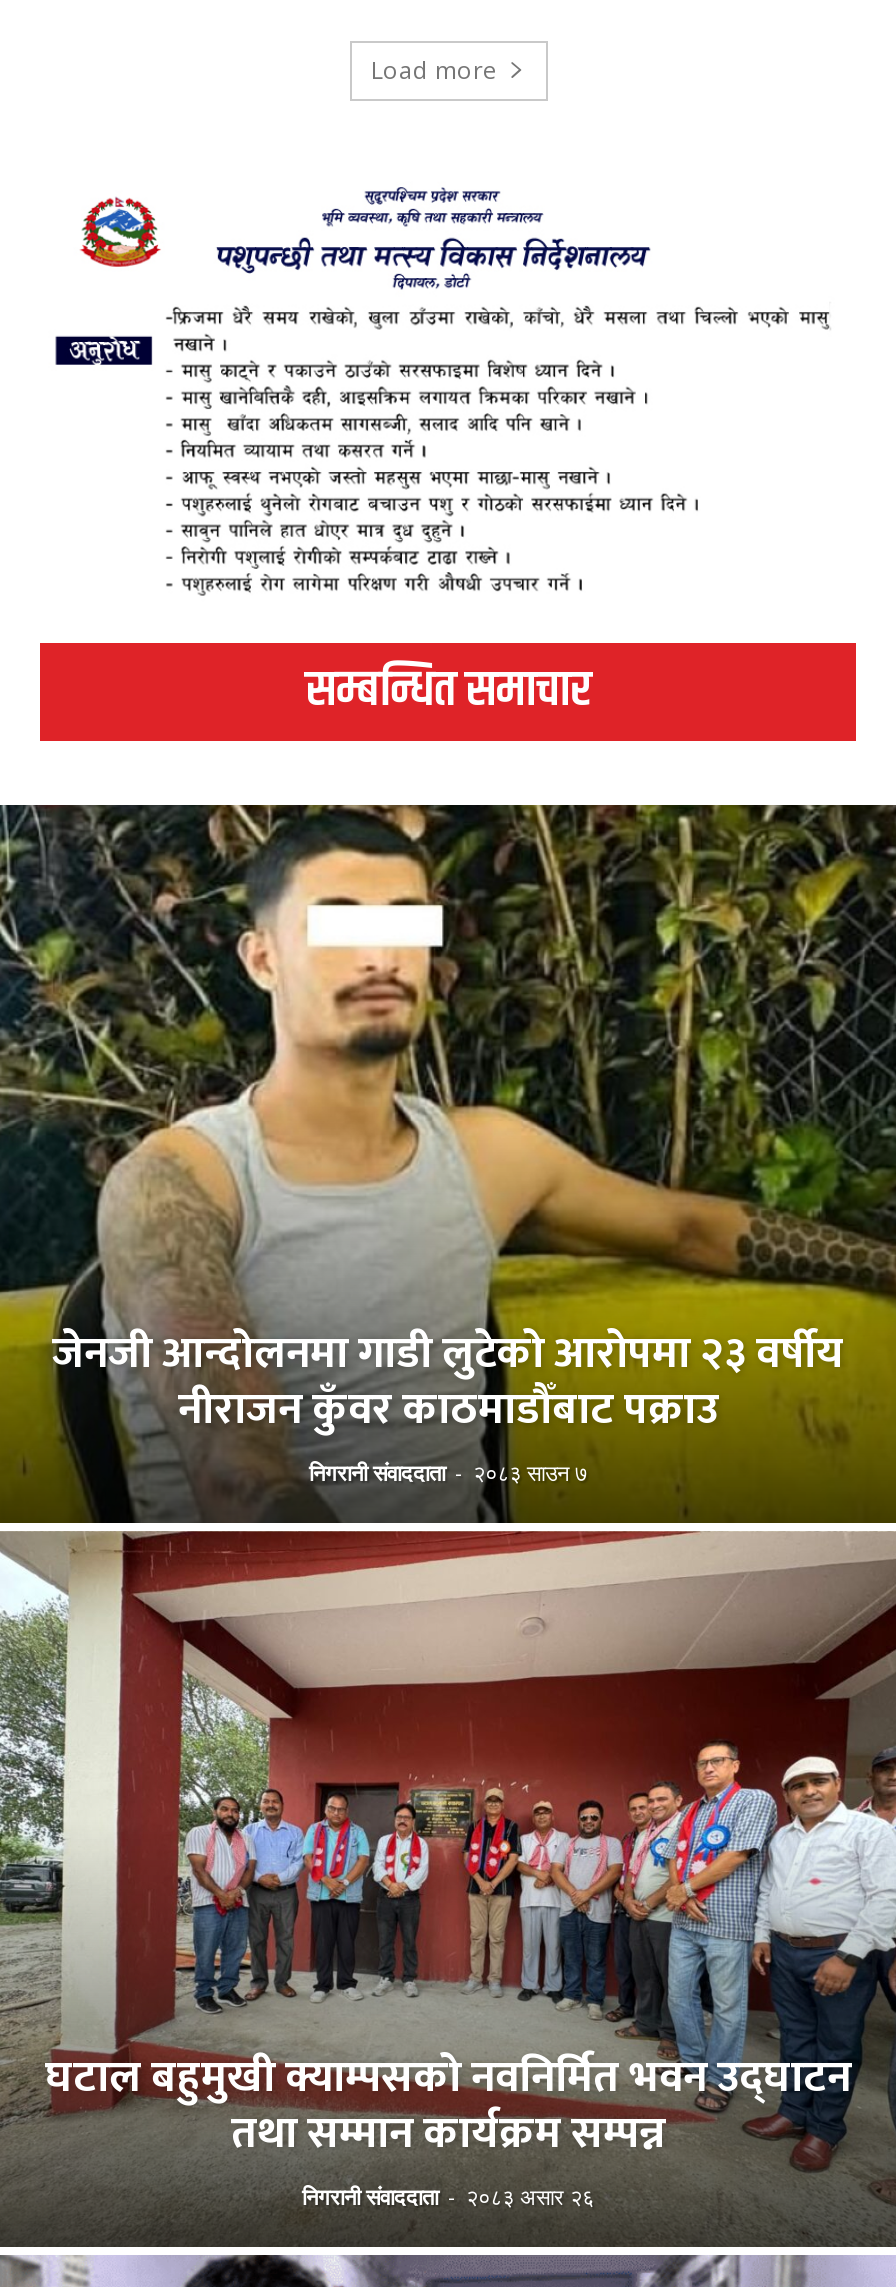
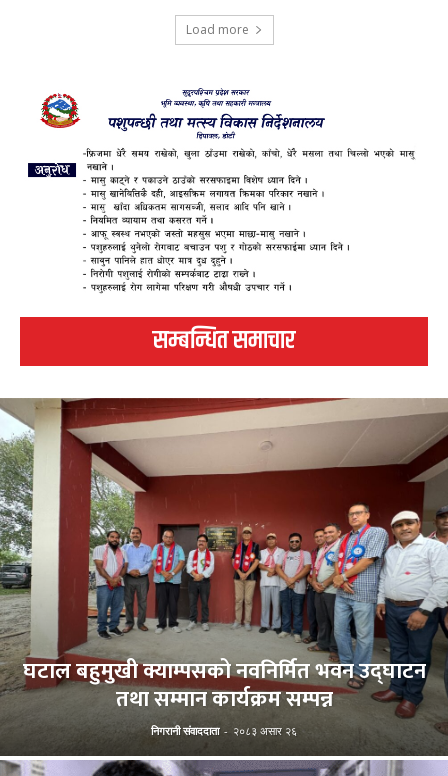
- [image]
- जेनजी आन्दोलनमा गाडी लुटेको आरोपमा २३ वर्षीय
- नीराजन कुँवर काठमाडौँबाट पक्राउ
- निगरानी संवाददाता - २०८३ साउन ७
